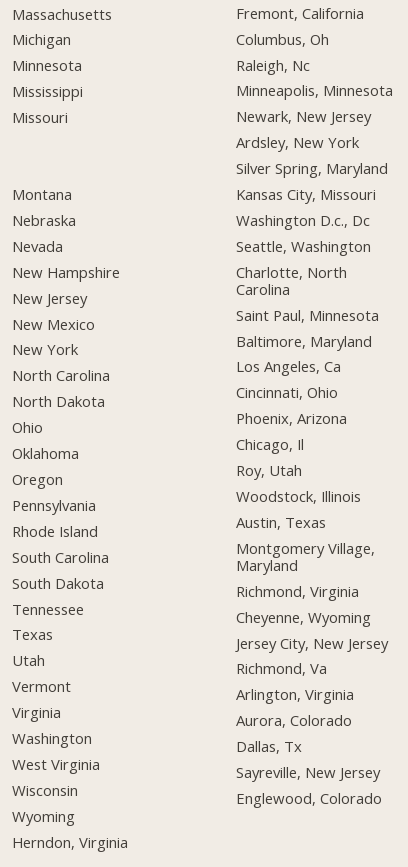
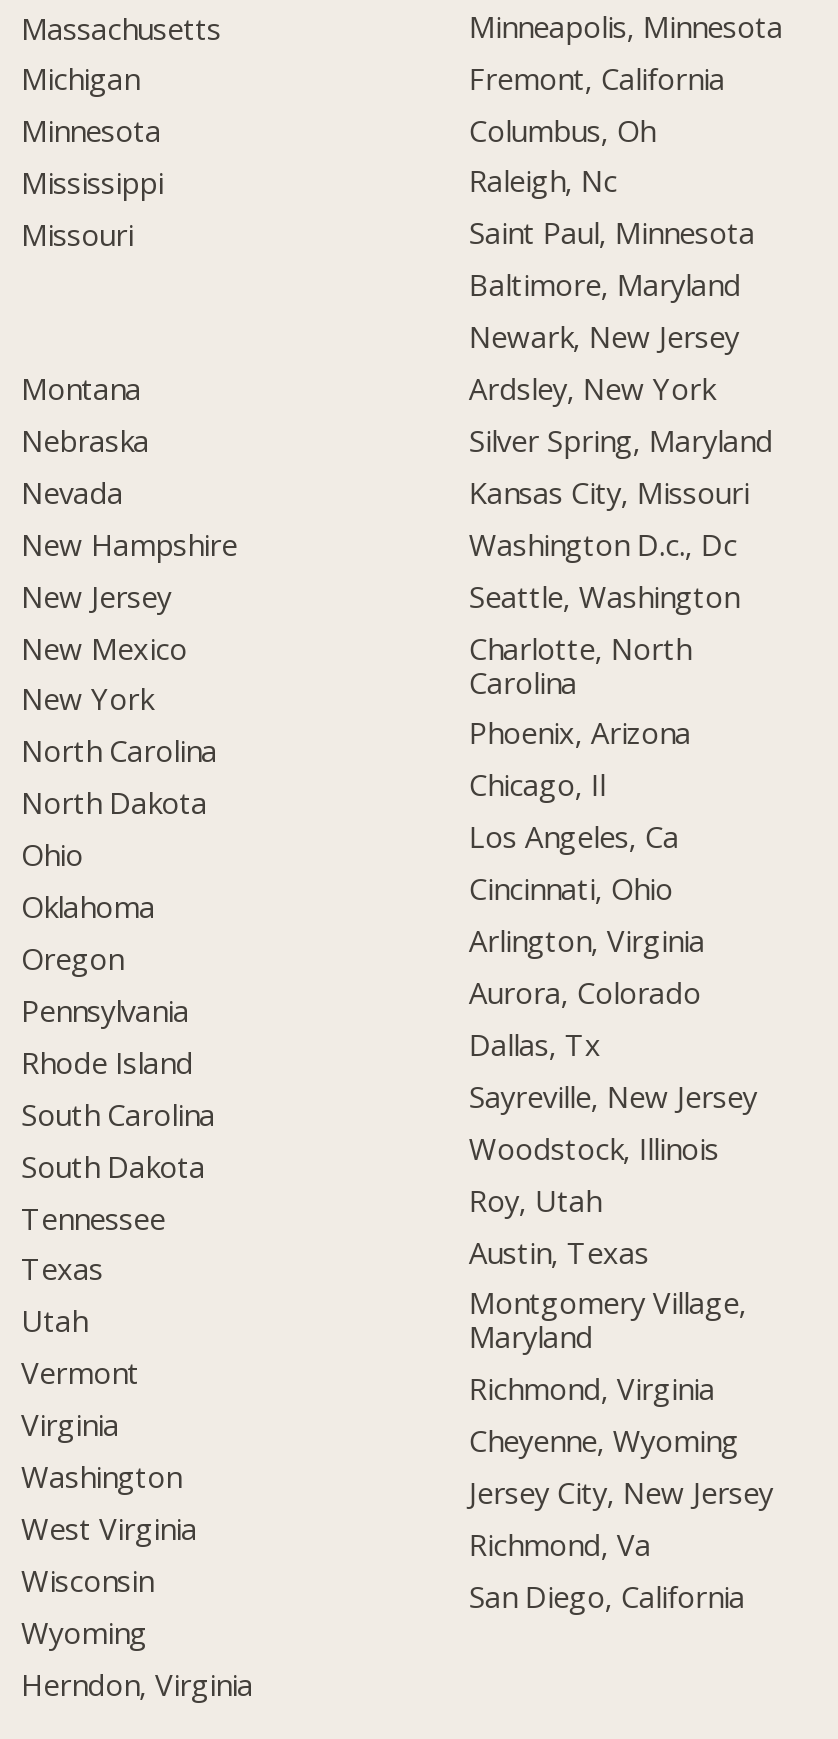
moved down: Fremont, California | Columbus, Oh | Raleigh, Nc

moved up: Minneapolis, Minnesota

moved down: Newark, New Jersey | Ardsley, New York | Silver Spring, Maryland | Kansas City, Missouri | Washington D.c., Dc | Seattle, Washington | Charlotte, North | Carolina

moved up: Saint Paul, Minnesota | Baltimore, Maryland

moved down: Los Angeles, Ca | Cincinnati, Ohio

moved up: Phoenix, Arizona | Chicago, Il

moved down: Roy, Utah

moved down: Woodstock, Illinois

moved down: Austin, Texas | Montgomery Village, | Maryland | Richmond, Virginia | Cheyenne, Wyoming | Jersey City, New Jersey | Richmond, Va

moved up: Arlington, Virginia | Aurora, Colorado | Dallas, Tx | Sayreville, New Jersey

- Englewood, Colorado
+ San Diego, California
